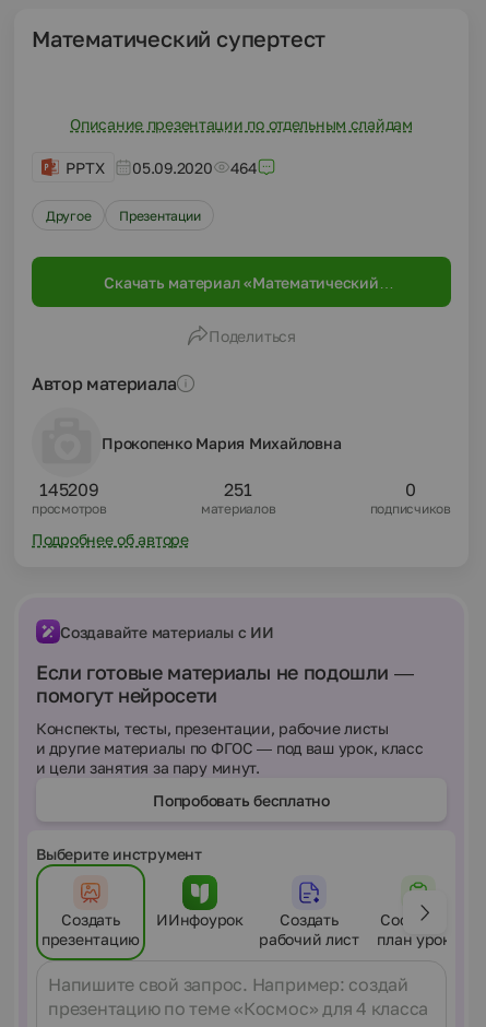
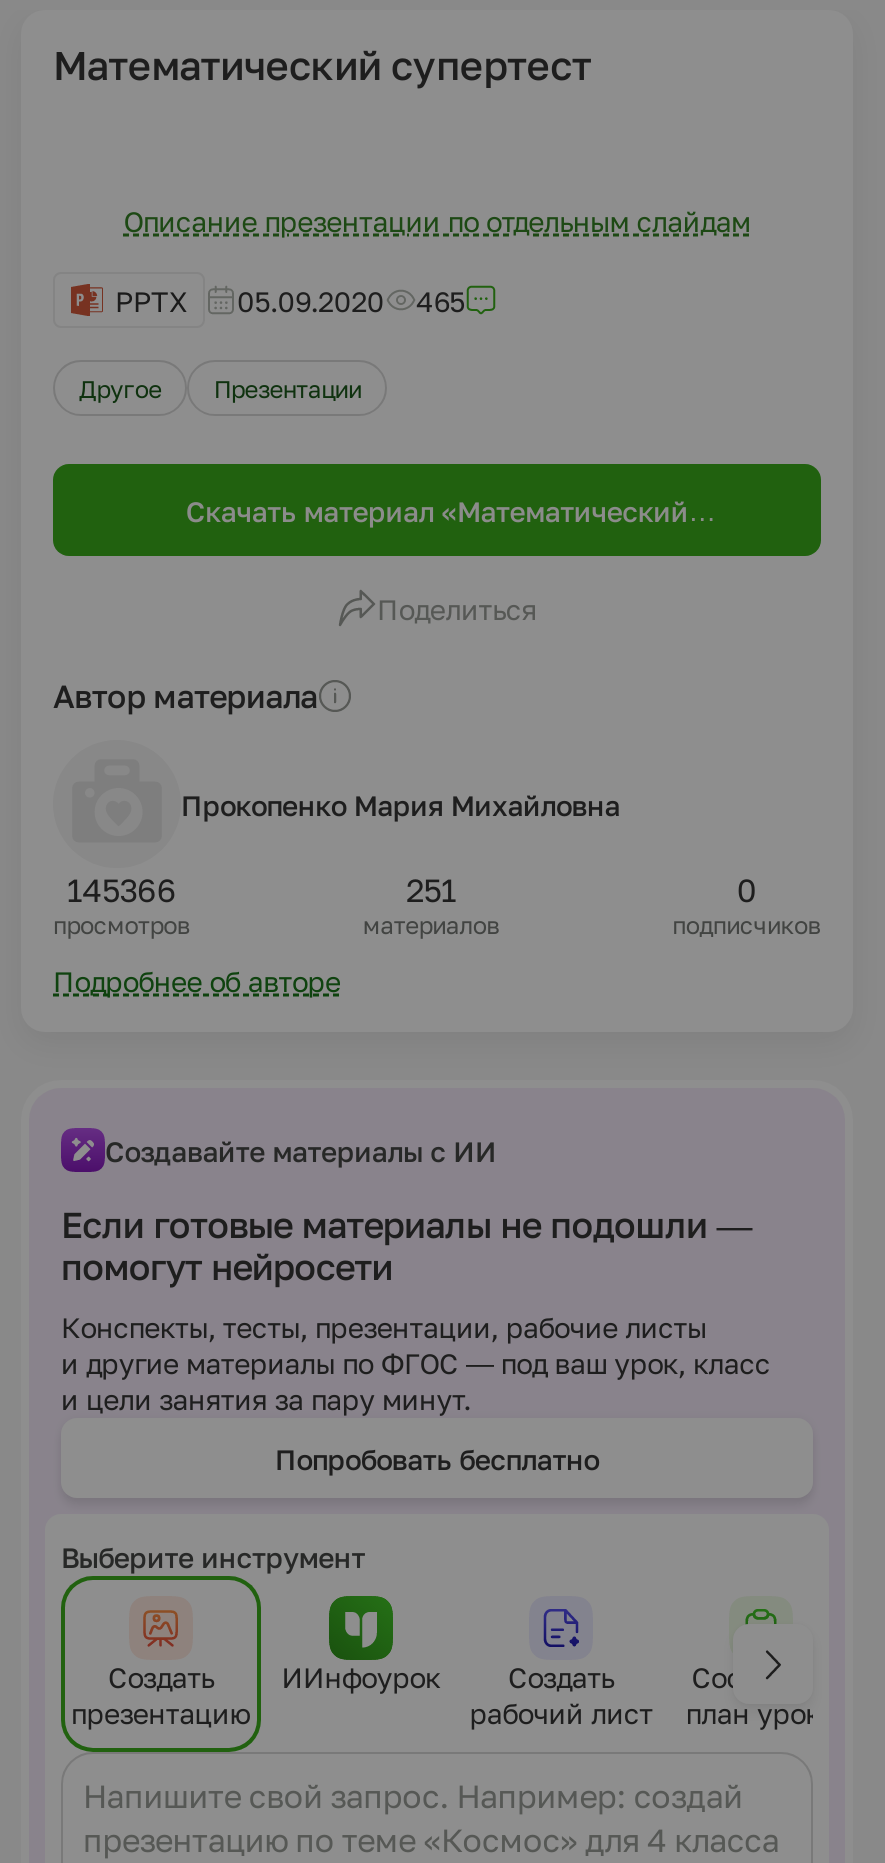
- PPTX 05.09.2020 464
+ PPTX 05.09.2020 465

- 145209
+ 145366
